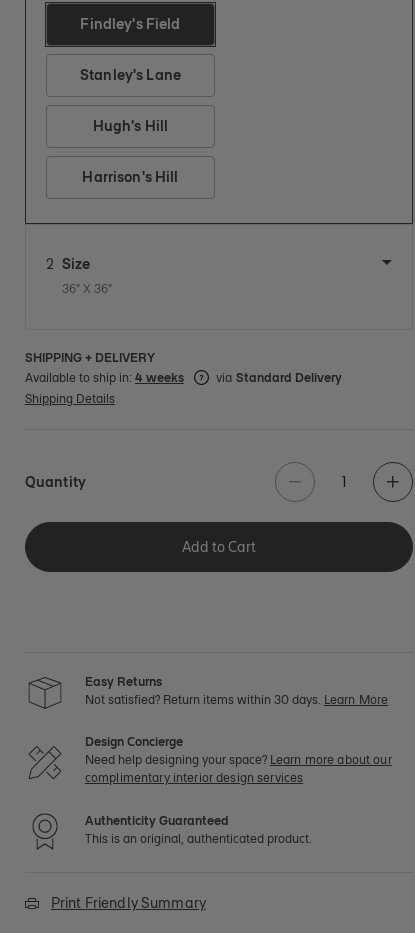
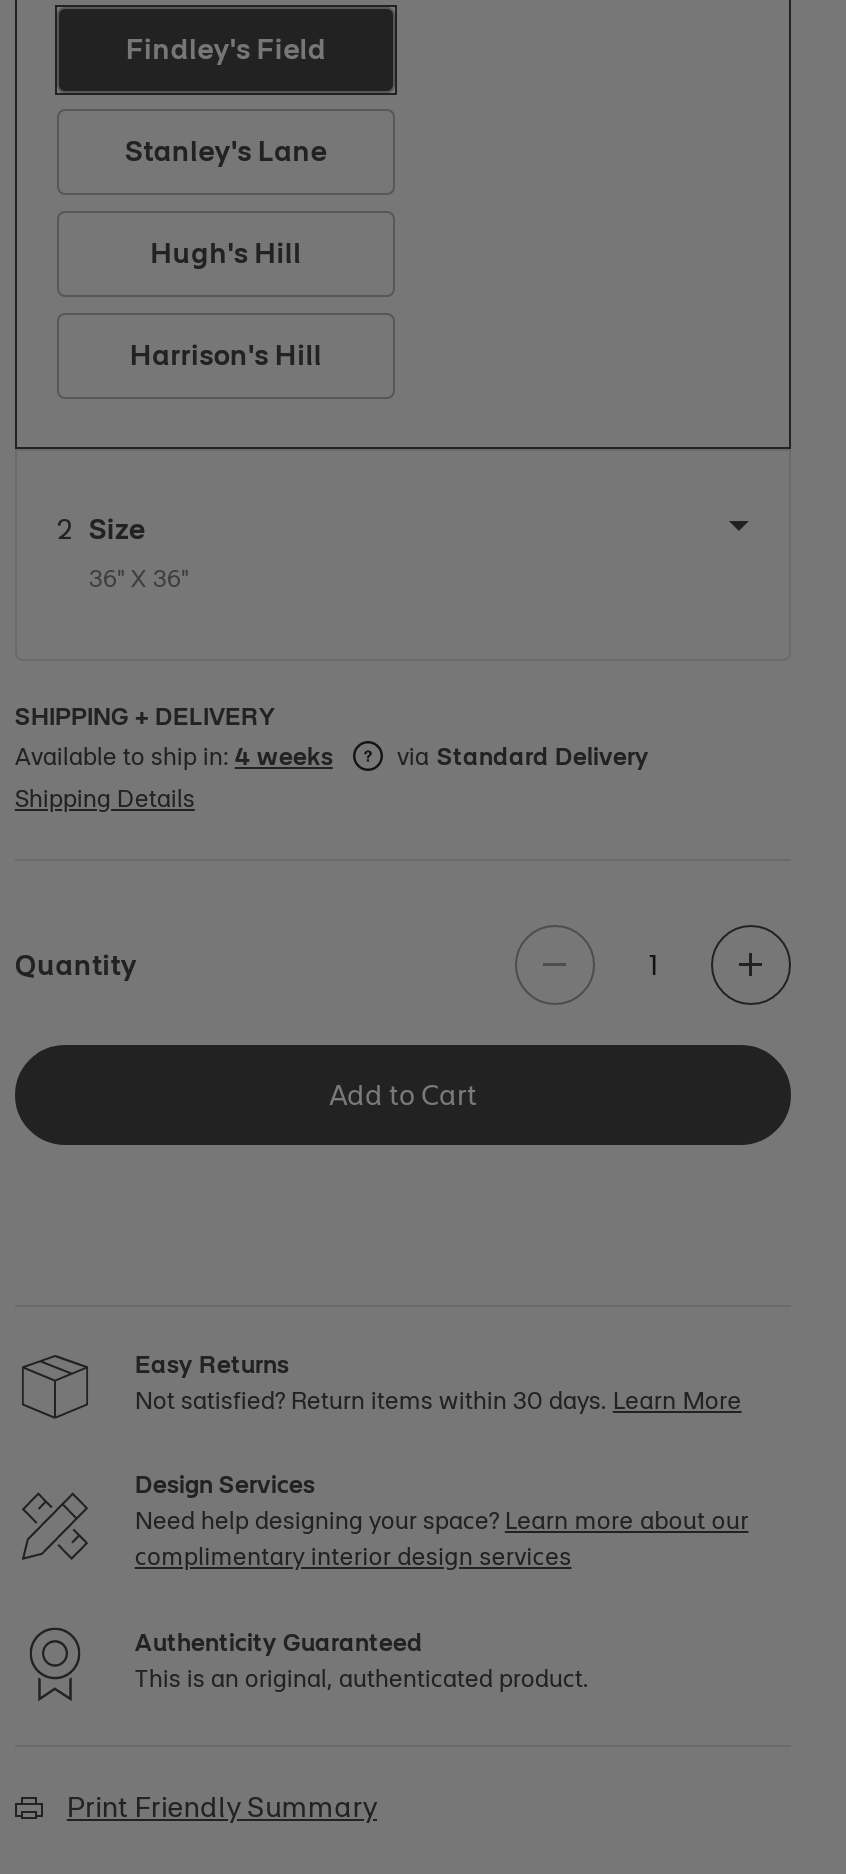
- Design Concierge
+ Design Services
